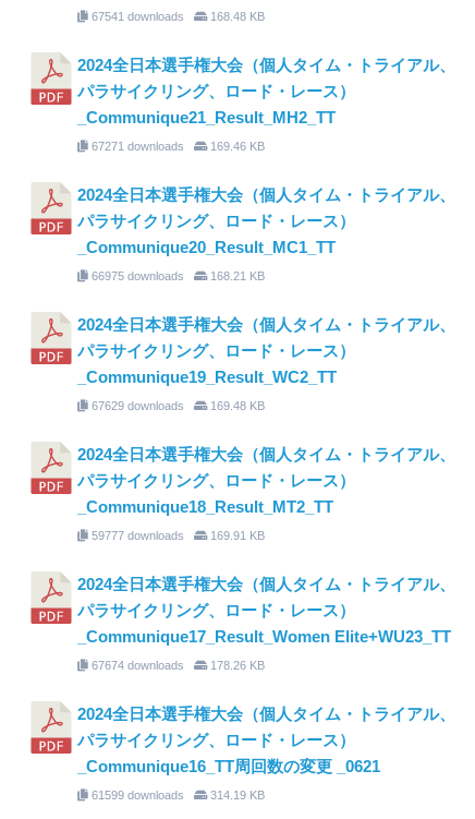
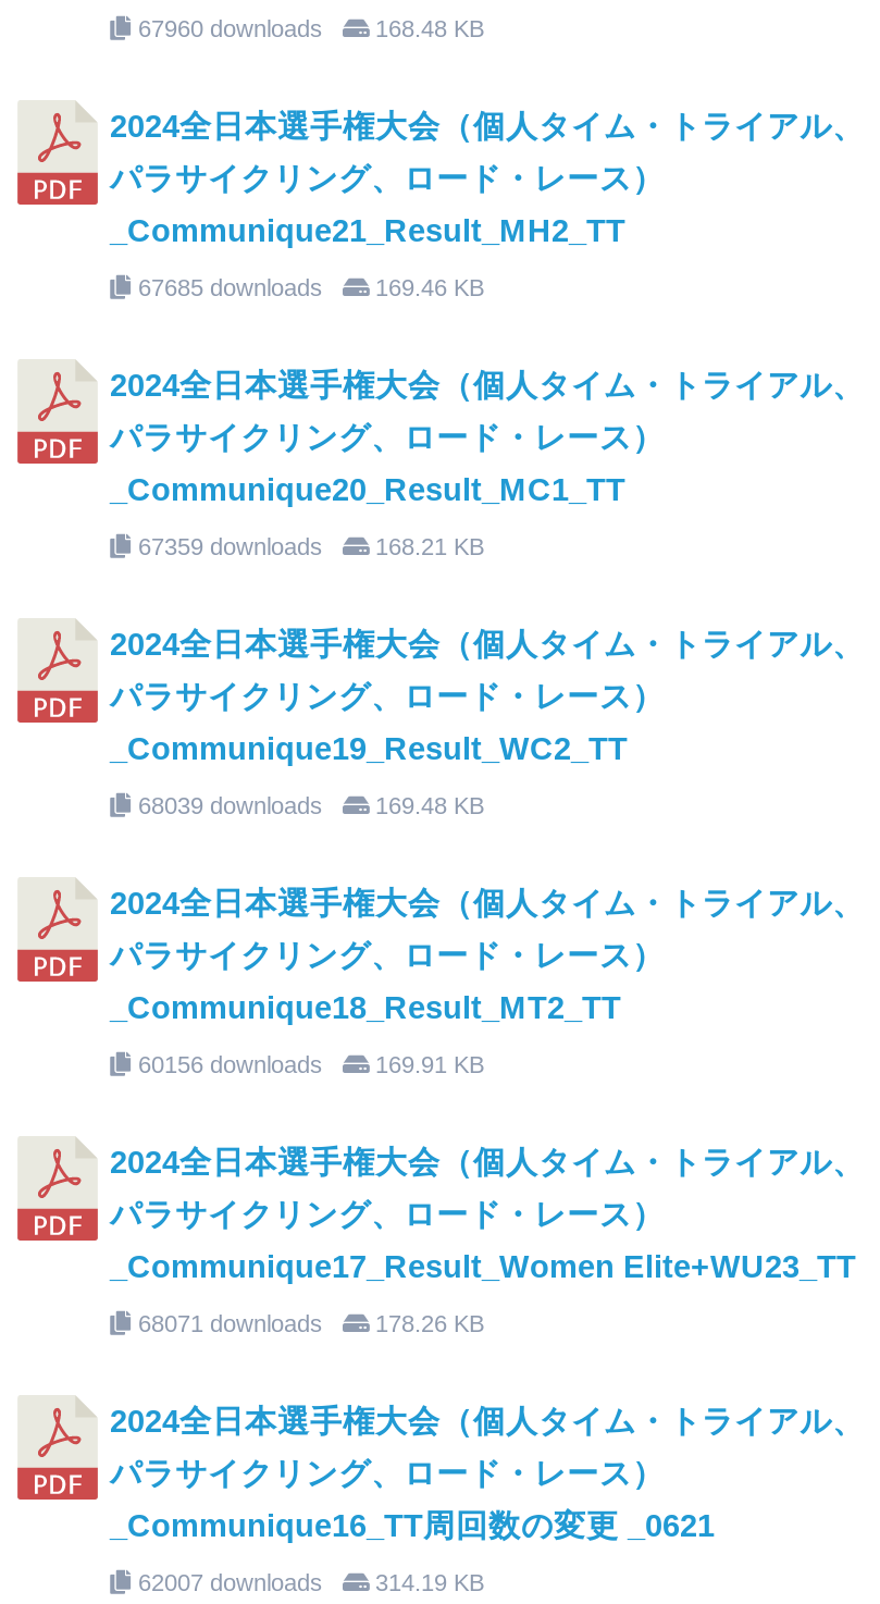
- 67541 downloads 168.48 KB
+ 67960 downloads 168.48 KB

- 67271 downloads 169.46 KB
+ 67685 downloads 169.46 KB

- 66975 downloads 168.21 KB
+ 67359 downloads 168.21 KB

- 67629 downloads 169.48 KB
+ 68039 downloads 169.48 KB

- 59777 downloads 169.91 KB
+ 60156 downloads 169.91 KB

- 67674 downloads 178.26 KB
+ 68071 downloads 178.26 KB

- 61599 downloads 314.19 KB
+ 62007 downloads 314.19 KB
